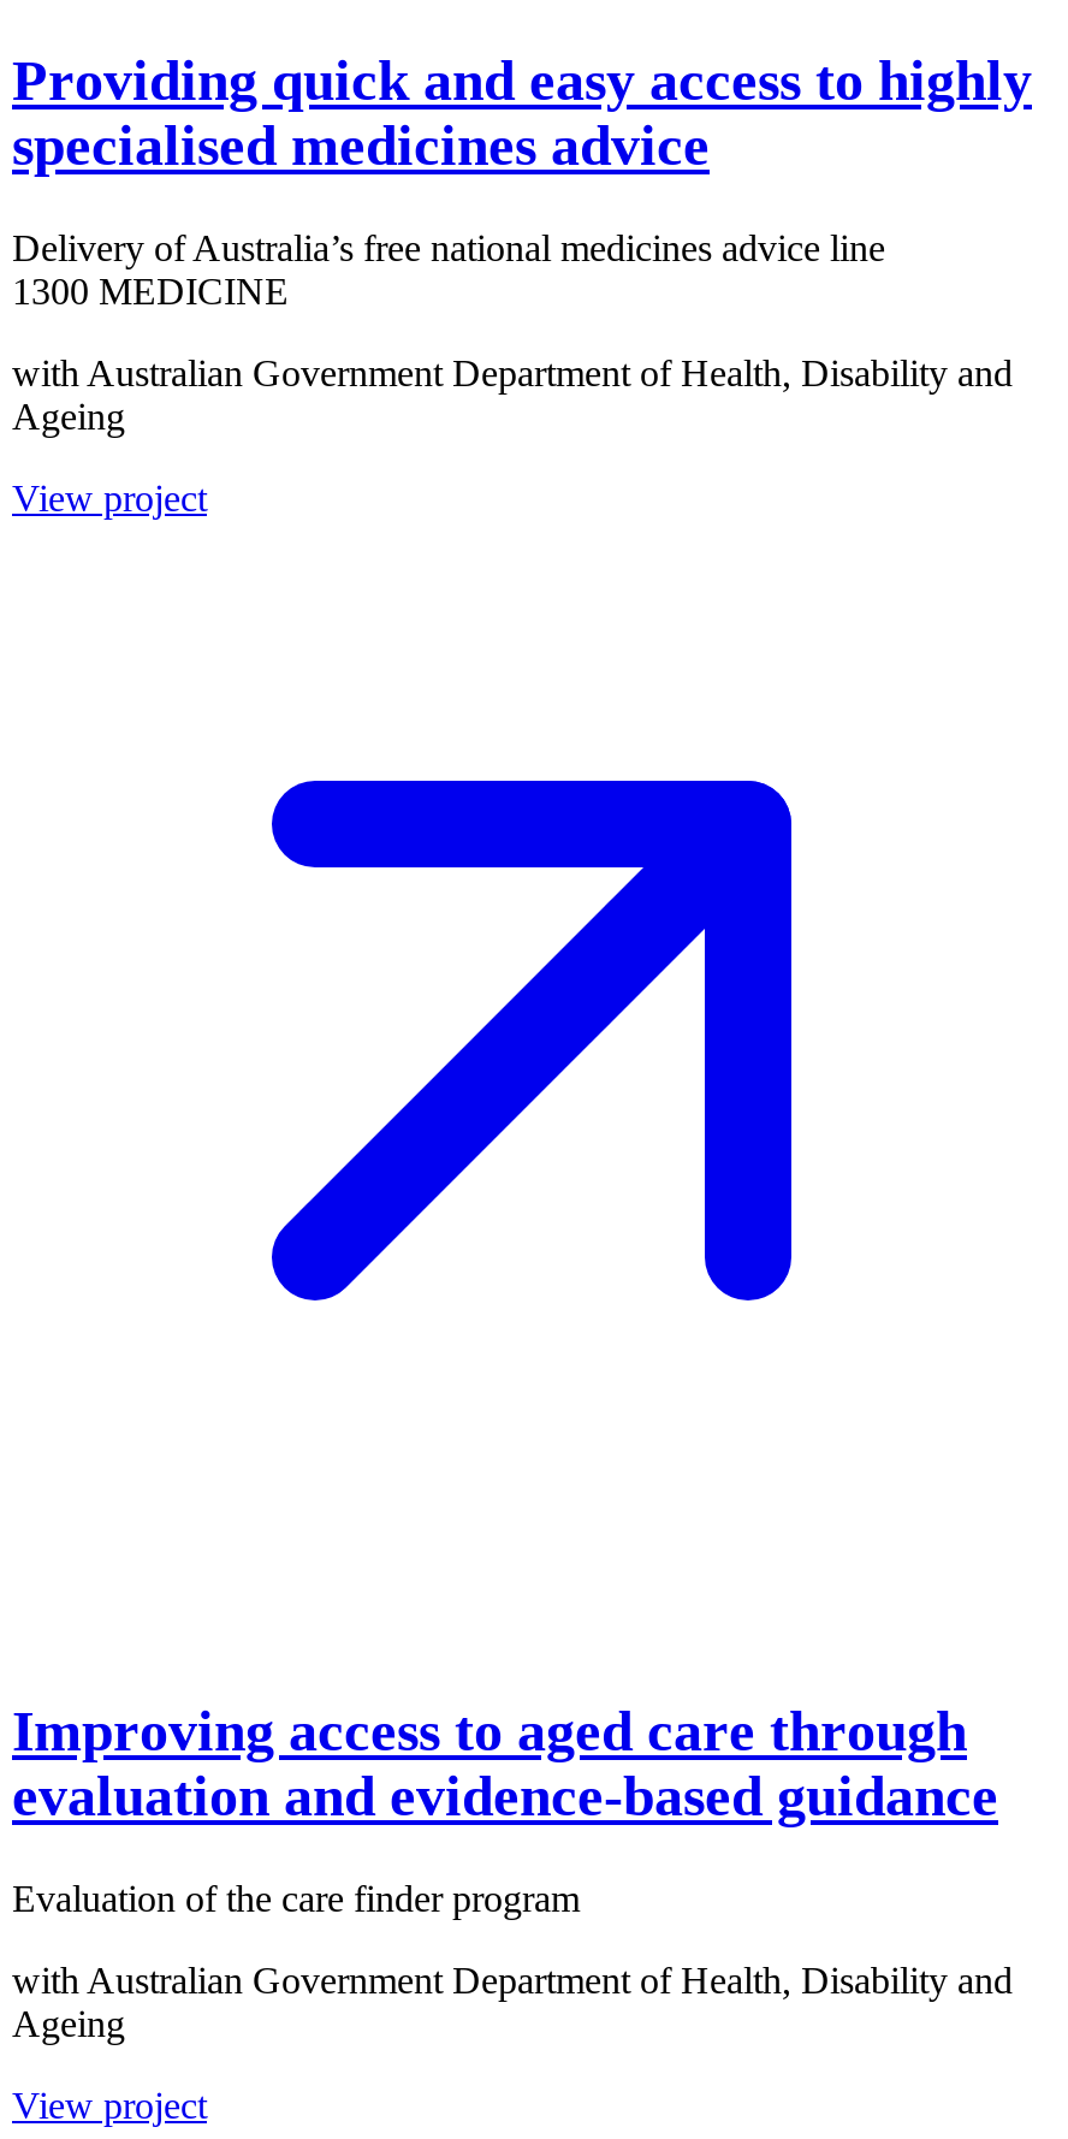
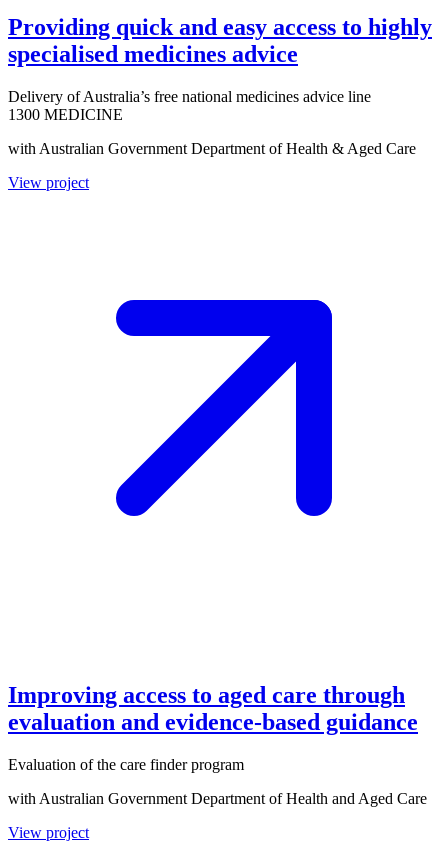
- with Australian Government Department of Health, Disability and
- Ageing
+ with Australian Government Department of Health & Aged Care

- with Australian Government Department of Health, Disability and
- Ageing
+ with Australian Government Department of Health and Aged Care
